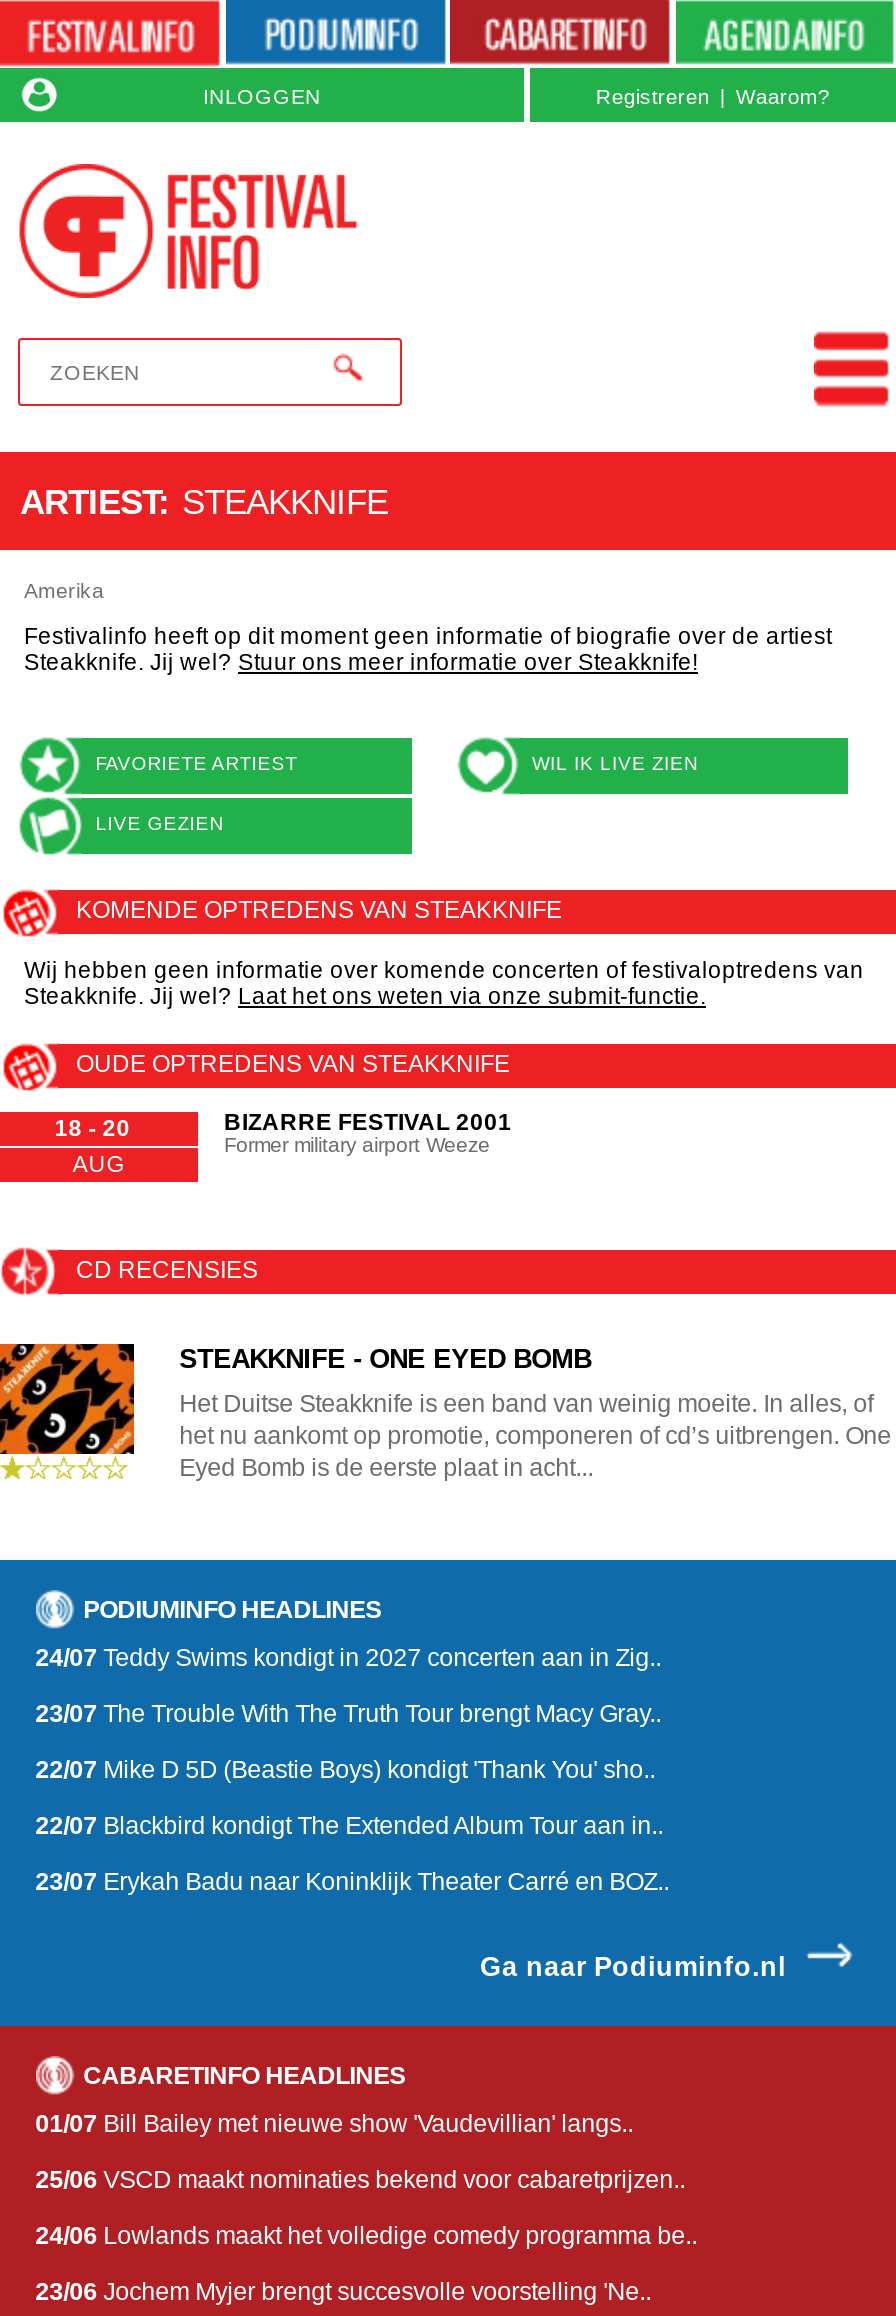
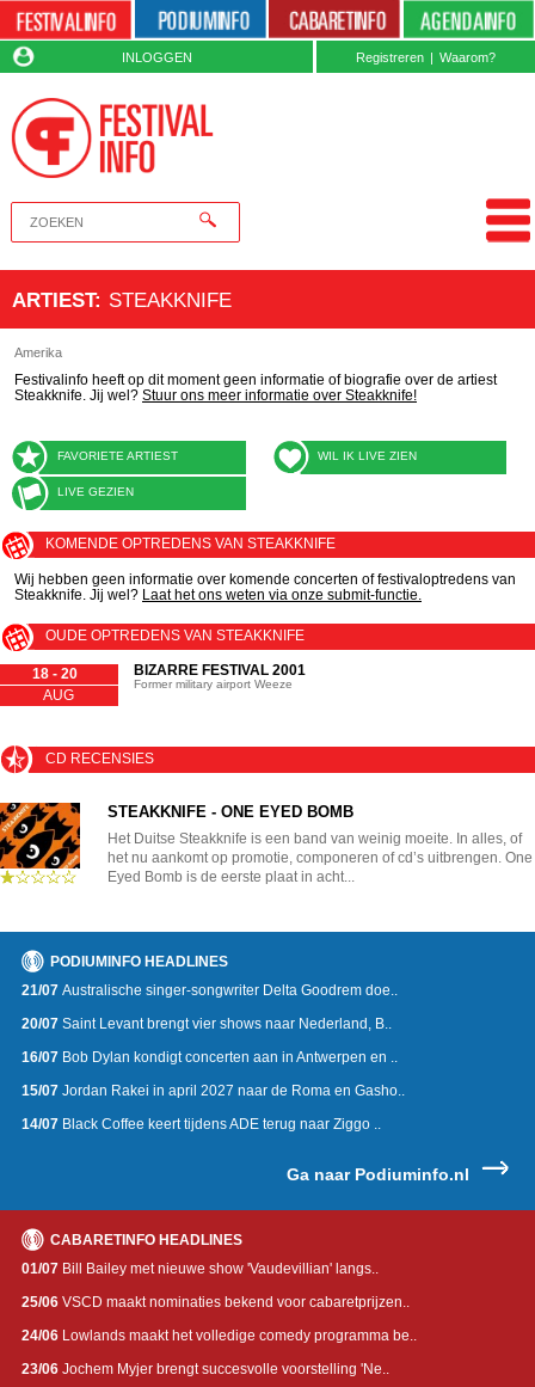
- 24/07 Teddy Swims kondigt in 2027 concerten aan in Zig..
+ 21/07 Australische singer-songwriter Delta Goodrem doe..

- 23/07 The Trouble With The Truth Tour brengt Macy Gray..
+ 20/07 Saint Levant brengt vier shows naar Nederland, B..

- 22/07 Mike D 5D (Beastie Boys) kondigt 'Thank You' sho..
+ 16/07 Bob Dylan kondigt concerten aan in Antwerpen en ..

- 22/07 Blackbird kondigt The Extended Album Tour aan in..
+ 15/07 Jordan Rakei in april 2027 naar de Roma en Gasho..

- 23/07 Erykah Badu naar Koninklijk Theater Carré en BOZ..
+ 14/07 Black Coffee keert tijdens ADE terug naar Ziggo ..
